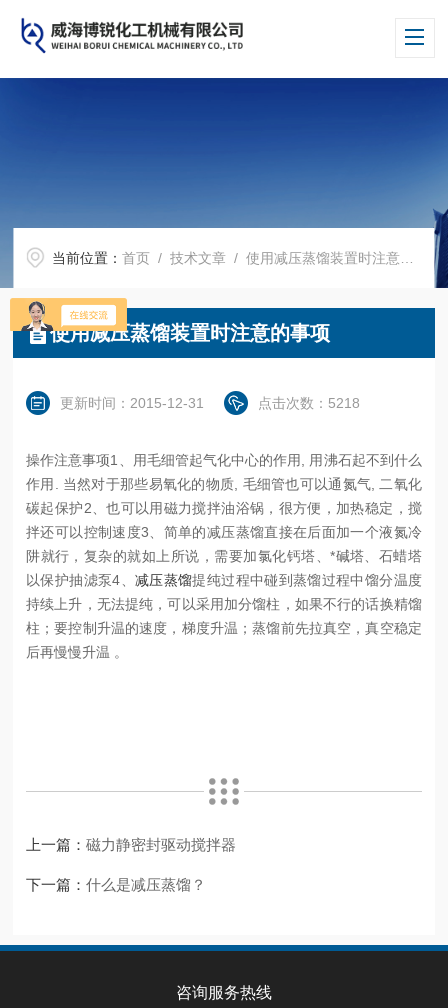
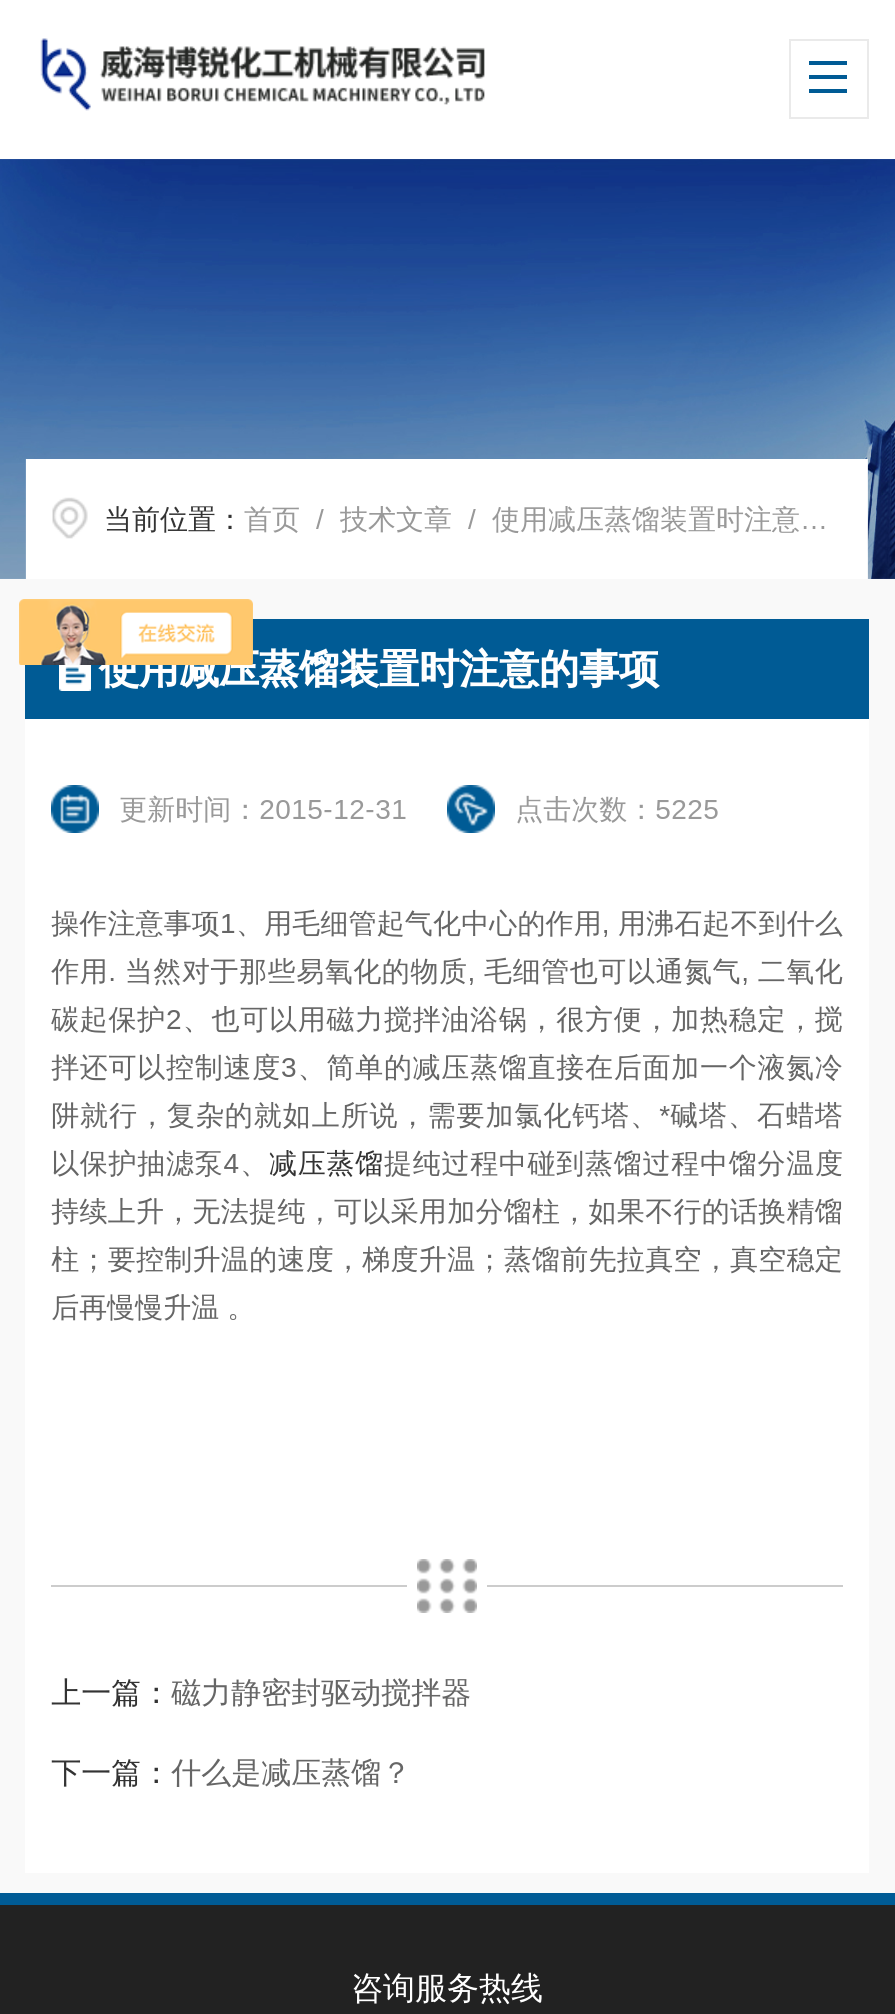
- 点击次数：5218
+ 点击次数：5225
